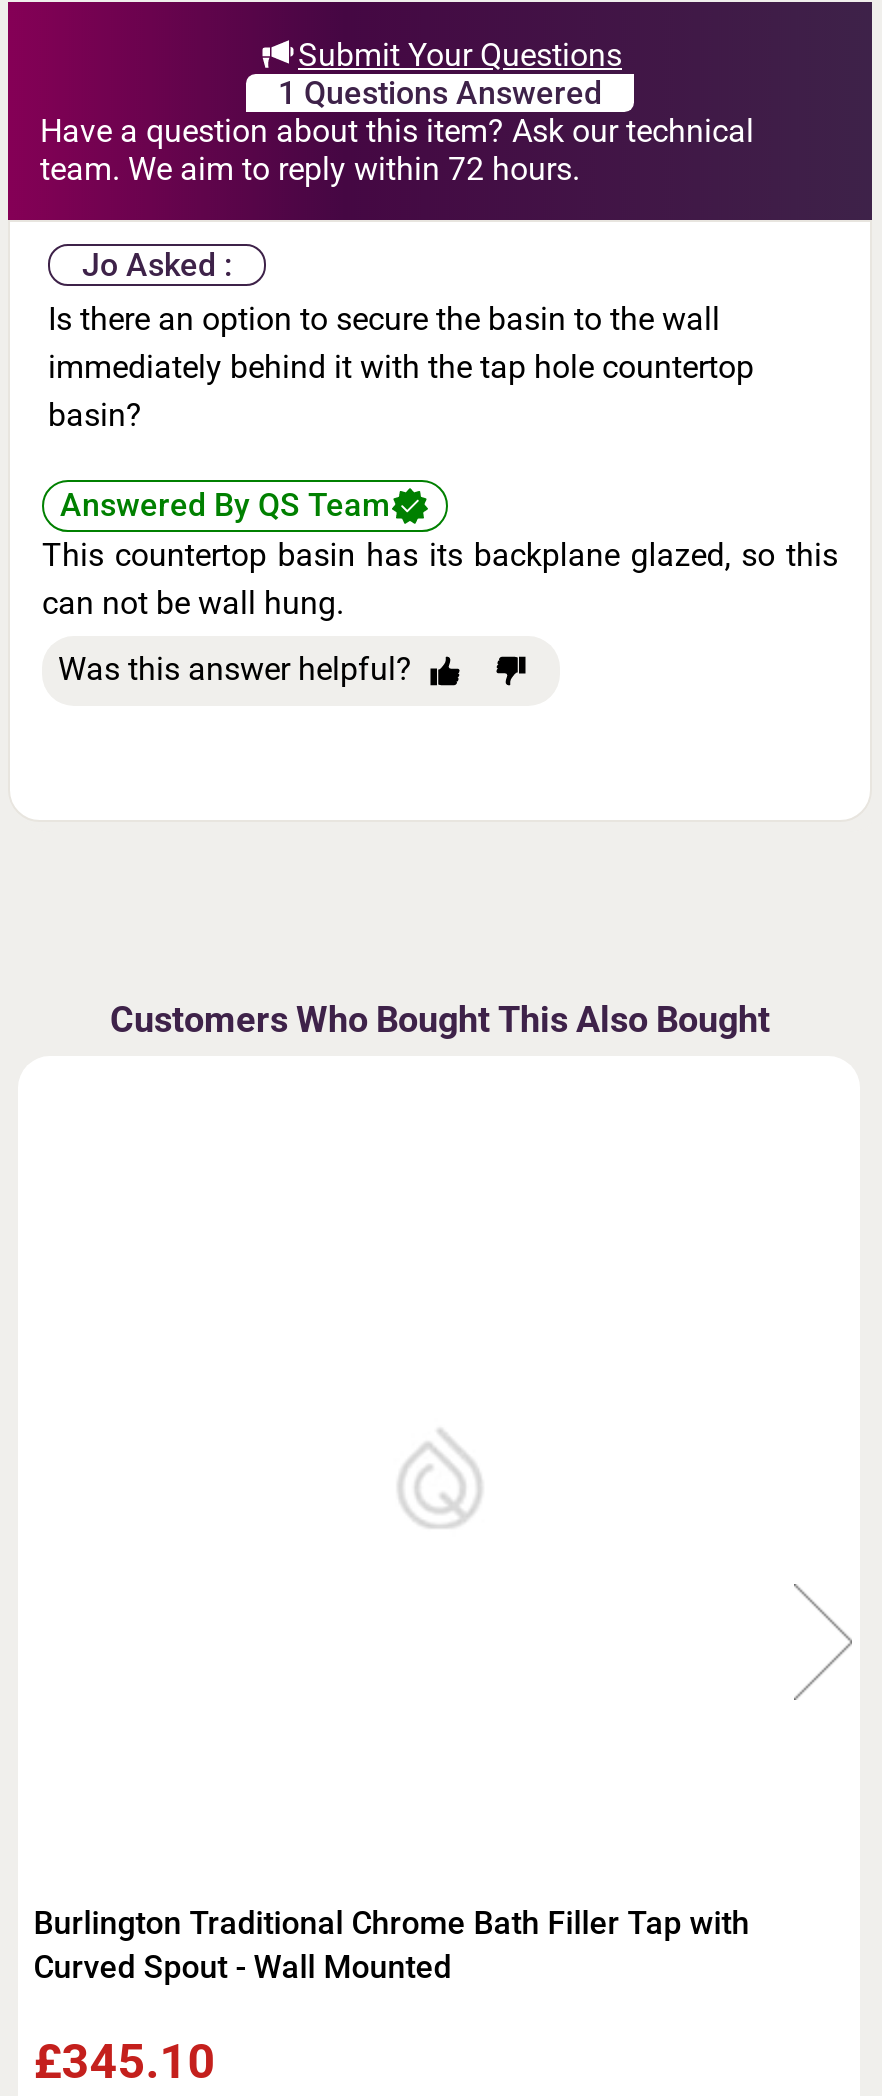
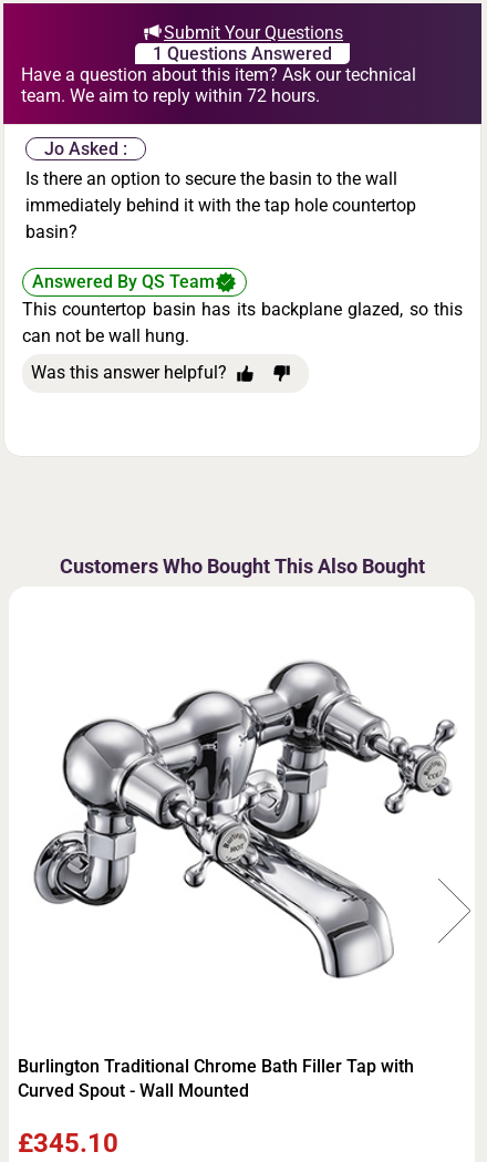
+ [image]
